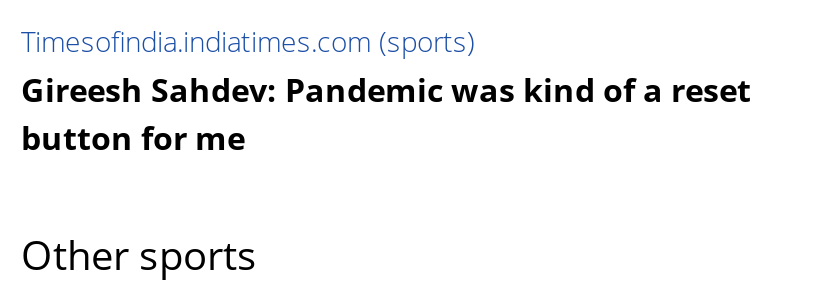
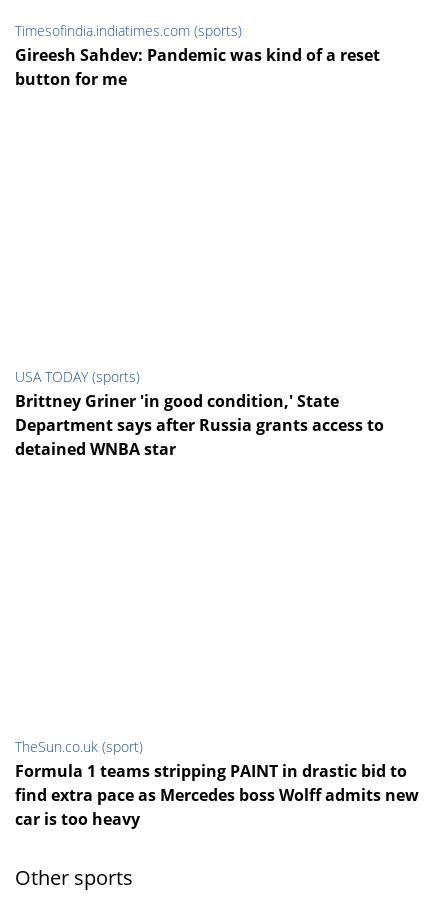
+ USA TODAY (sports)
+ Brittney Griner 'in good condition,' State
+ Department says after Russia grants access to
+ detained WNBA star

+ TheSun.co.uk (sport)
+ Formula 1 teams stripping PAINT in drastic bid to
+ find extra pace as Mercedes boss Wolff admits new
+ car is too heavy
